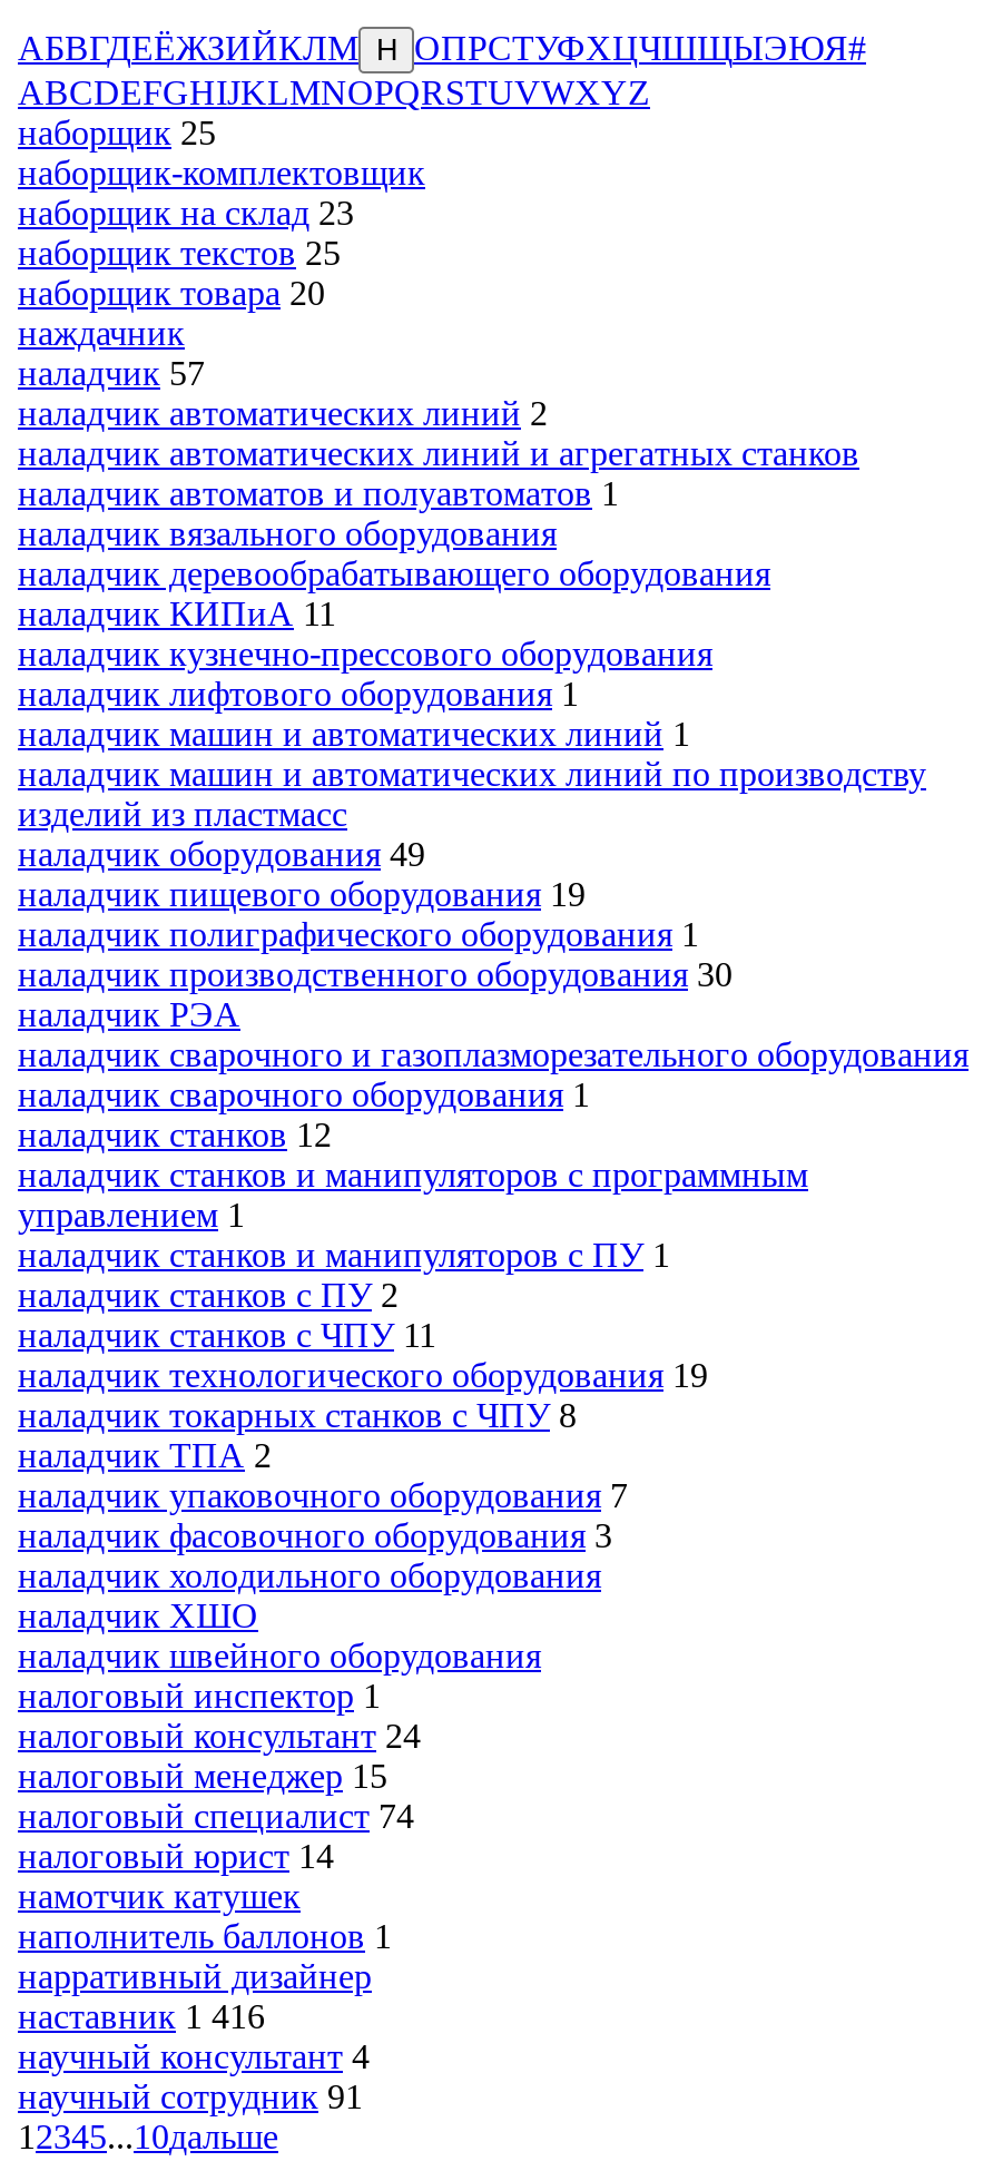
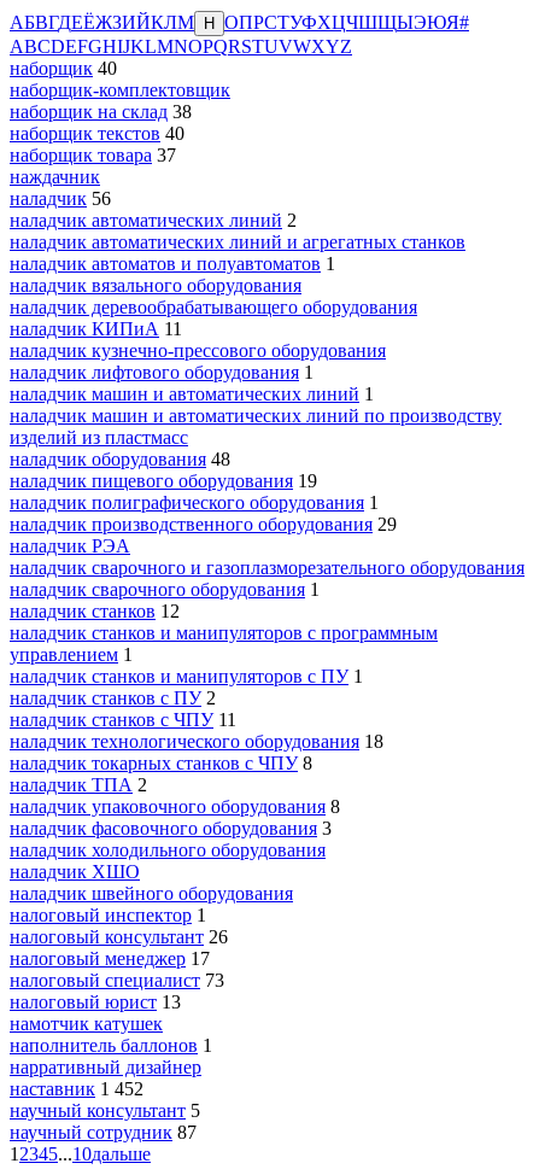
- наборщик 25
+ наборщик 40

- наборщик на склад 23
+ наборщик на склад 38

- наборщик текстов 25
+ наборщик текстов 40

- наборщик товара 20
+ наборщик товара 37

- наладчик 57
+ наладчик 56

- наладчик оборудования 49
+ наладчик оборудования 48

- наладчик производственного оборудования 30
+ наладчик производственного оборудования 29

- наладчик технологического оборудования 19
+ наладчик технологического оборудования 18

- наладчик упаковочного оборудования 7
+ наладчик упаковочного оборудования 8

- налоговый консультант 24
+ налоговый консультант 26

- налоговый менеджер 15
+ налоговый менеджер 17

- налоговый специалист 74
+ налоговый специалист 73

- налоговый юрист 14
+ налоговый юрист 13

- наставник 1 416
+ наставник 1 452

- научный консультант 4
+ научный консультант 5

- научный сотрудник 91
+ научный сотрудник 87
